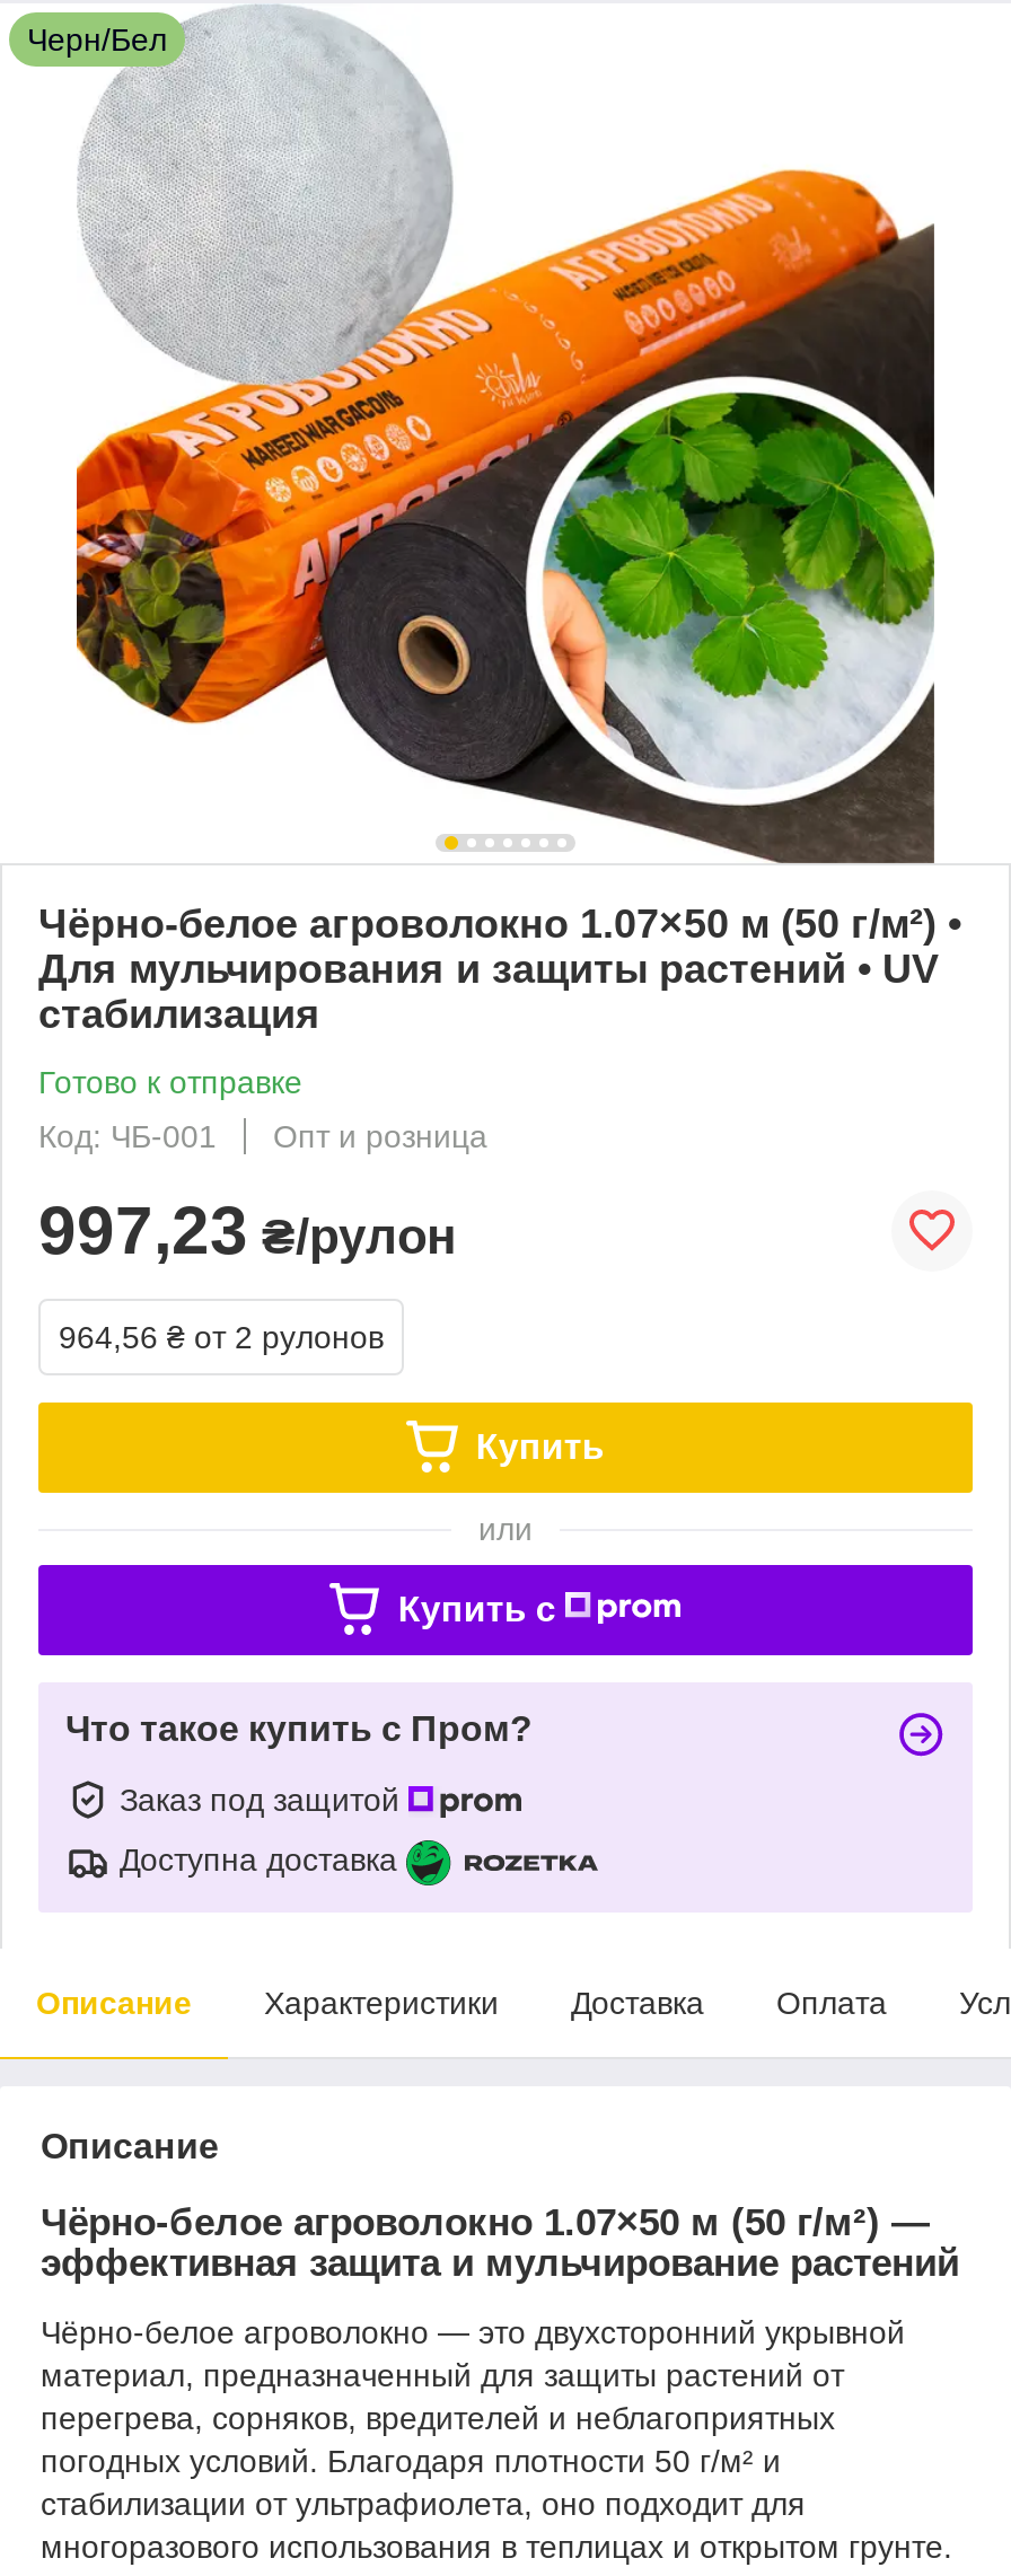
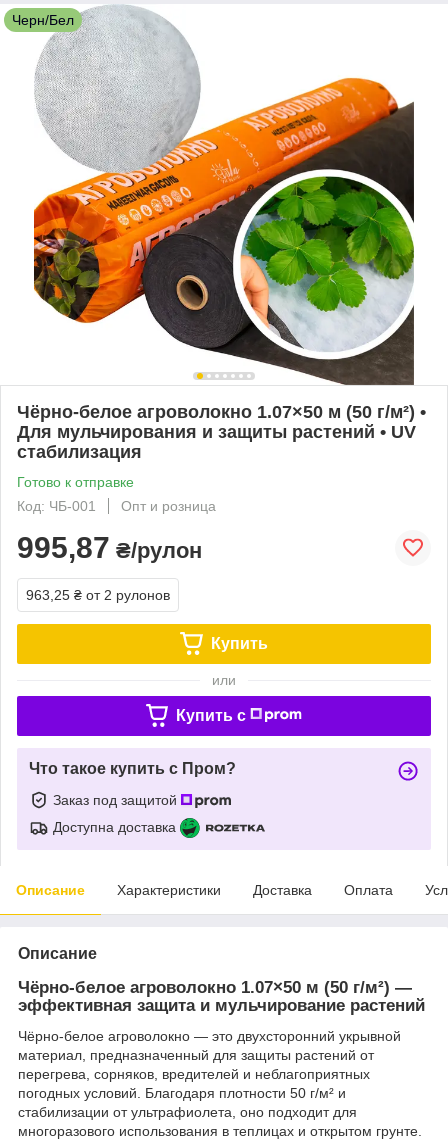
- 997,23 ₴/рулон
+ 995,87 ₴/рулон

- 964,56 ₴ от 2 рулонов
+ 963,25 ₴ от 2 рулонов
